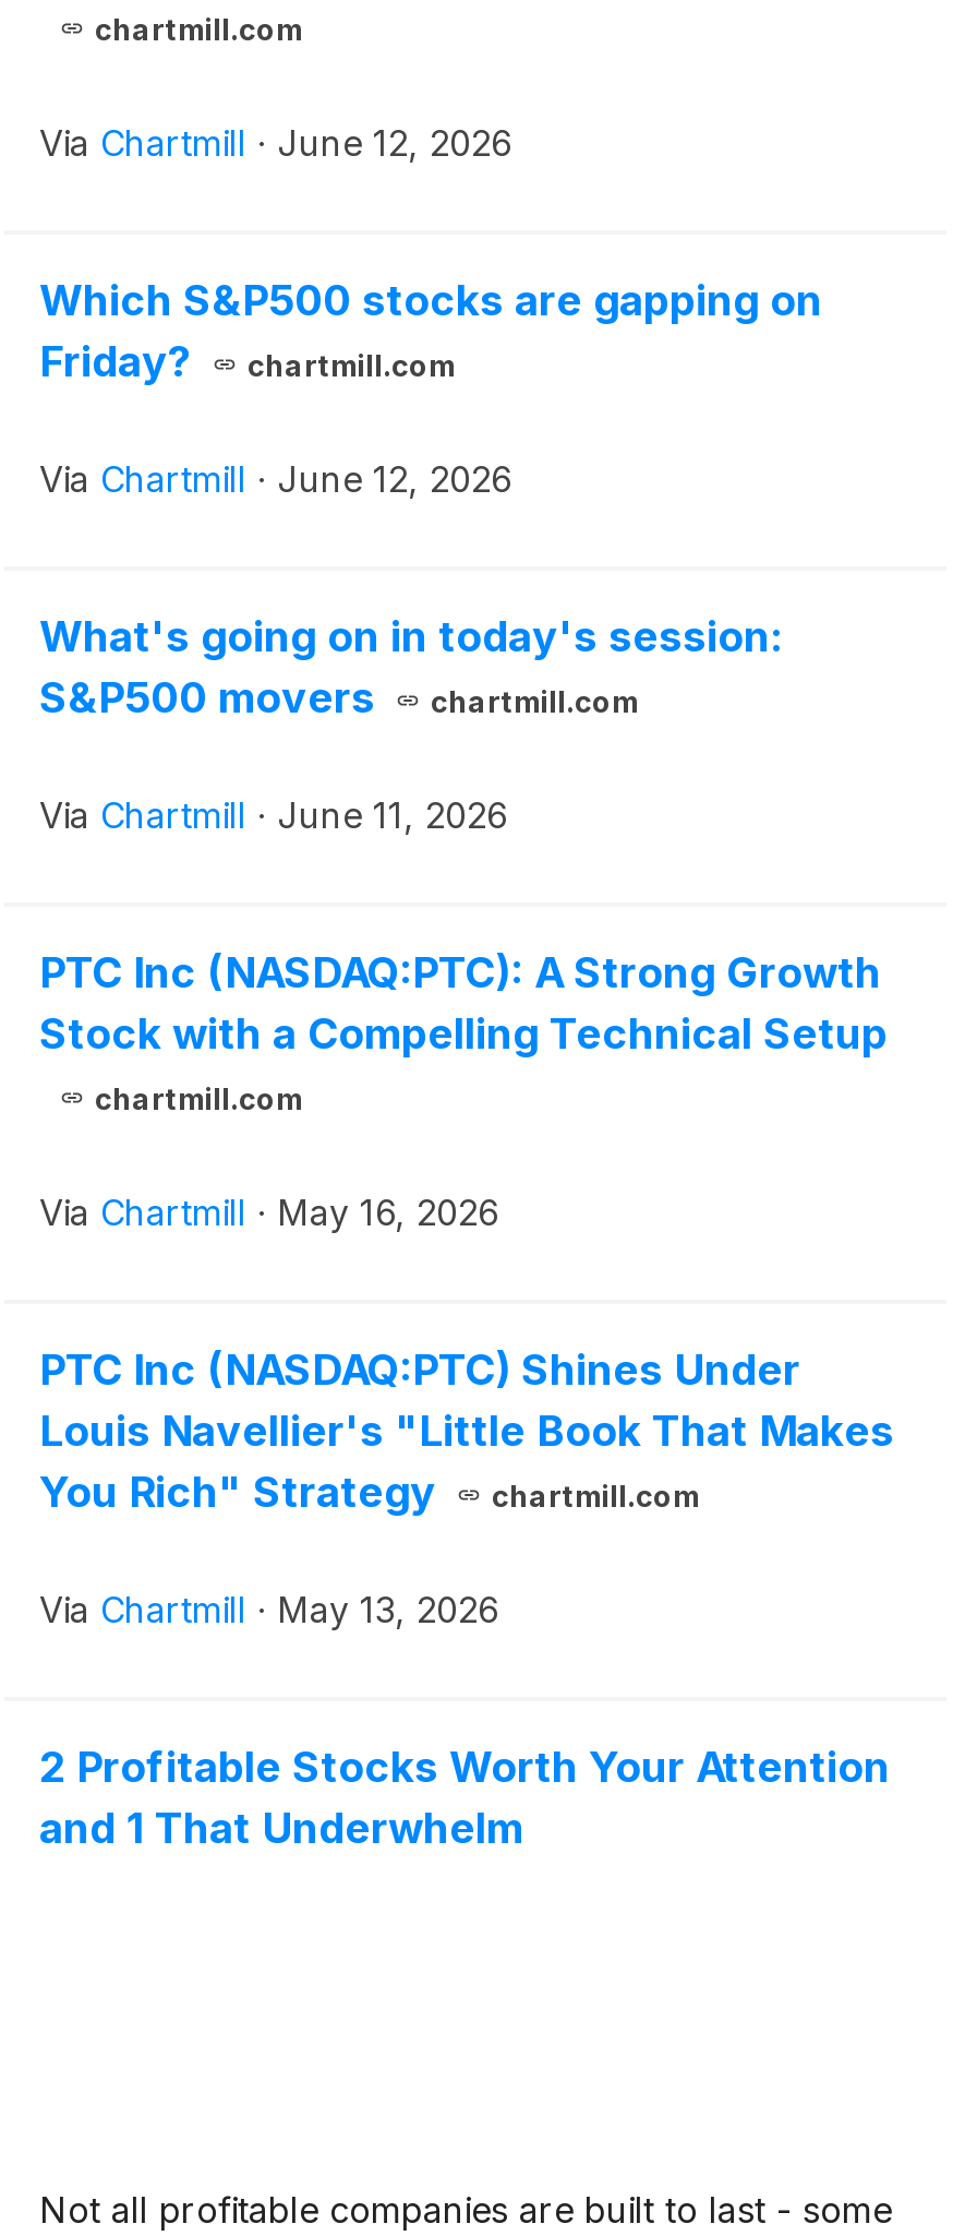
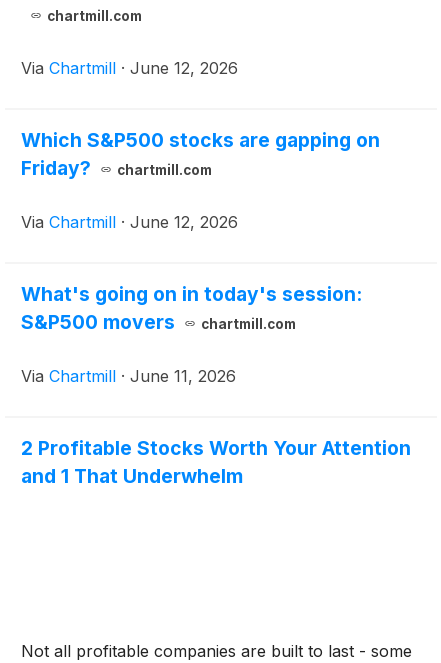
- PTC Inc (NASDAQ:PTC): A Strong Growth
- Stock with a Compelling Technical Setup
- chartmill.com
- Via Chartmill · May 16, 2026
- PTC Inc (NASDAQ:PTC) Shines Under
- Louis Navellier's "Little Book That Makes
- You Rich" Strategy
- chartmill.com
- Via Chartmill · May 13, 2026
